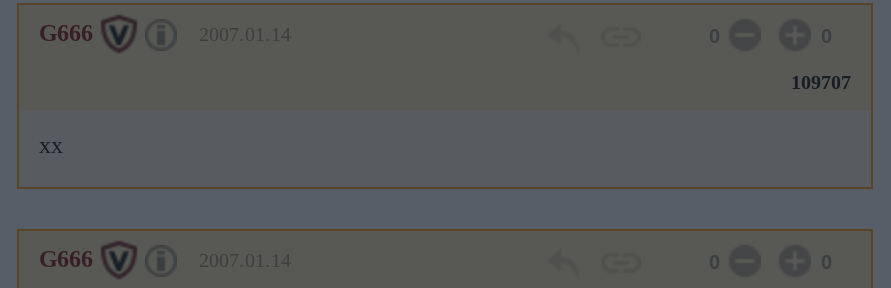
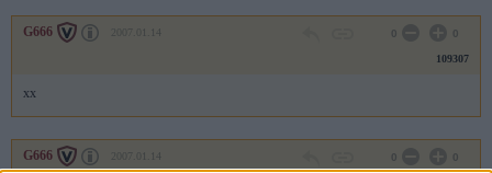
- 109707
+ 109307
